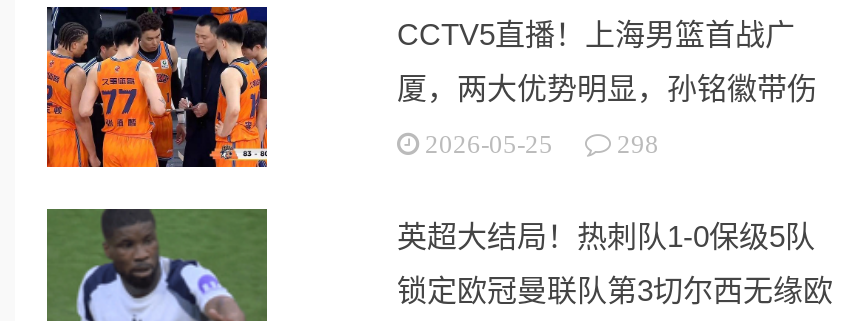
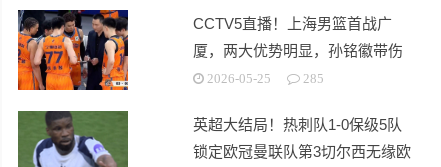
- 298
+ 285
